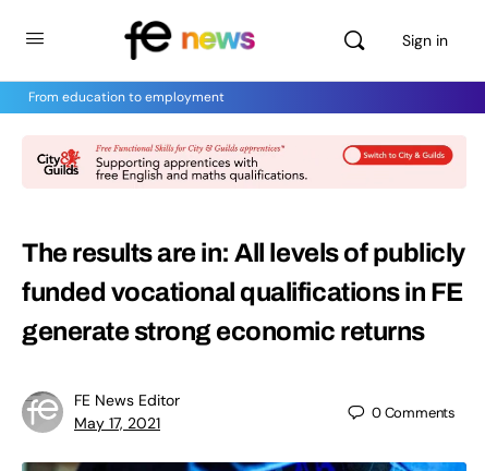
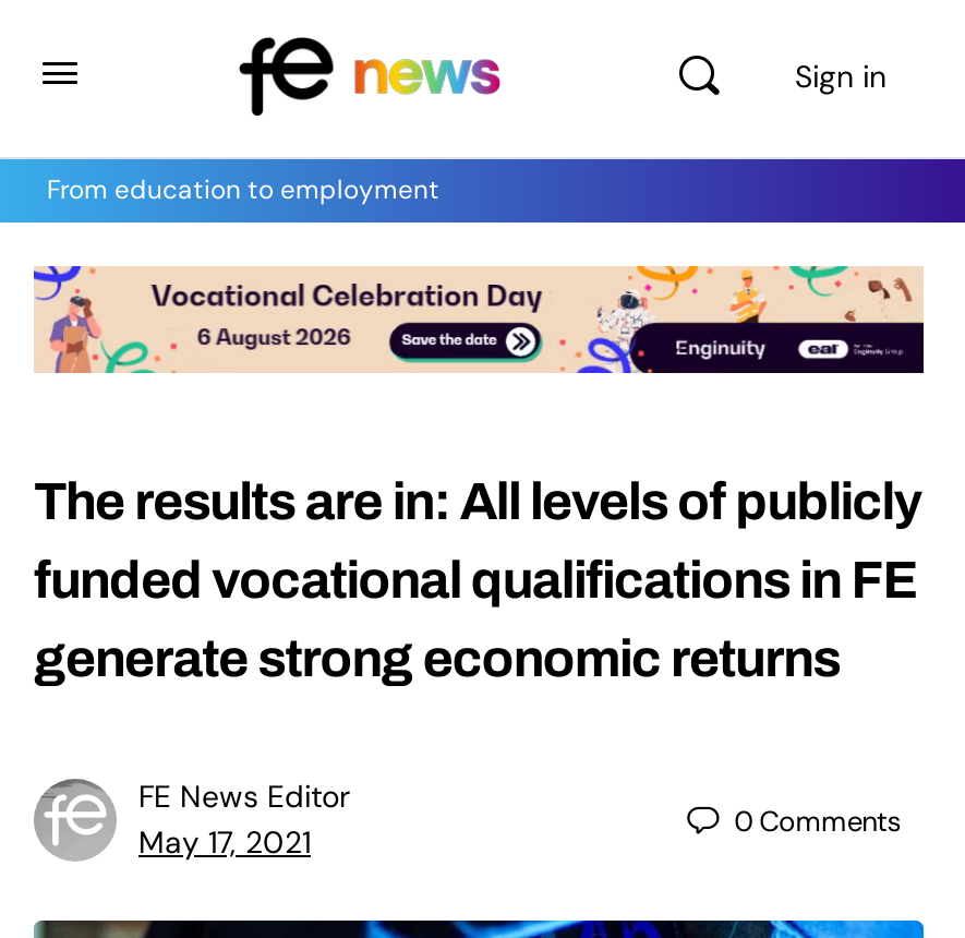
- [image]
+ [image]
